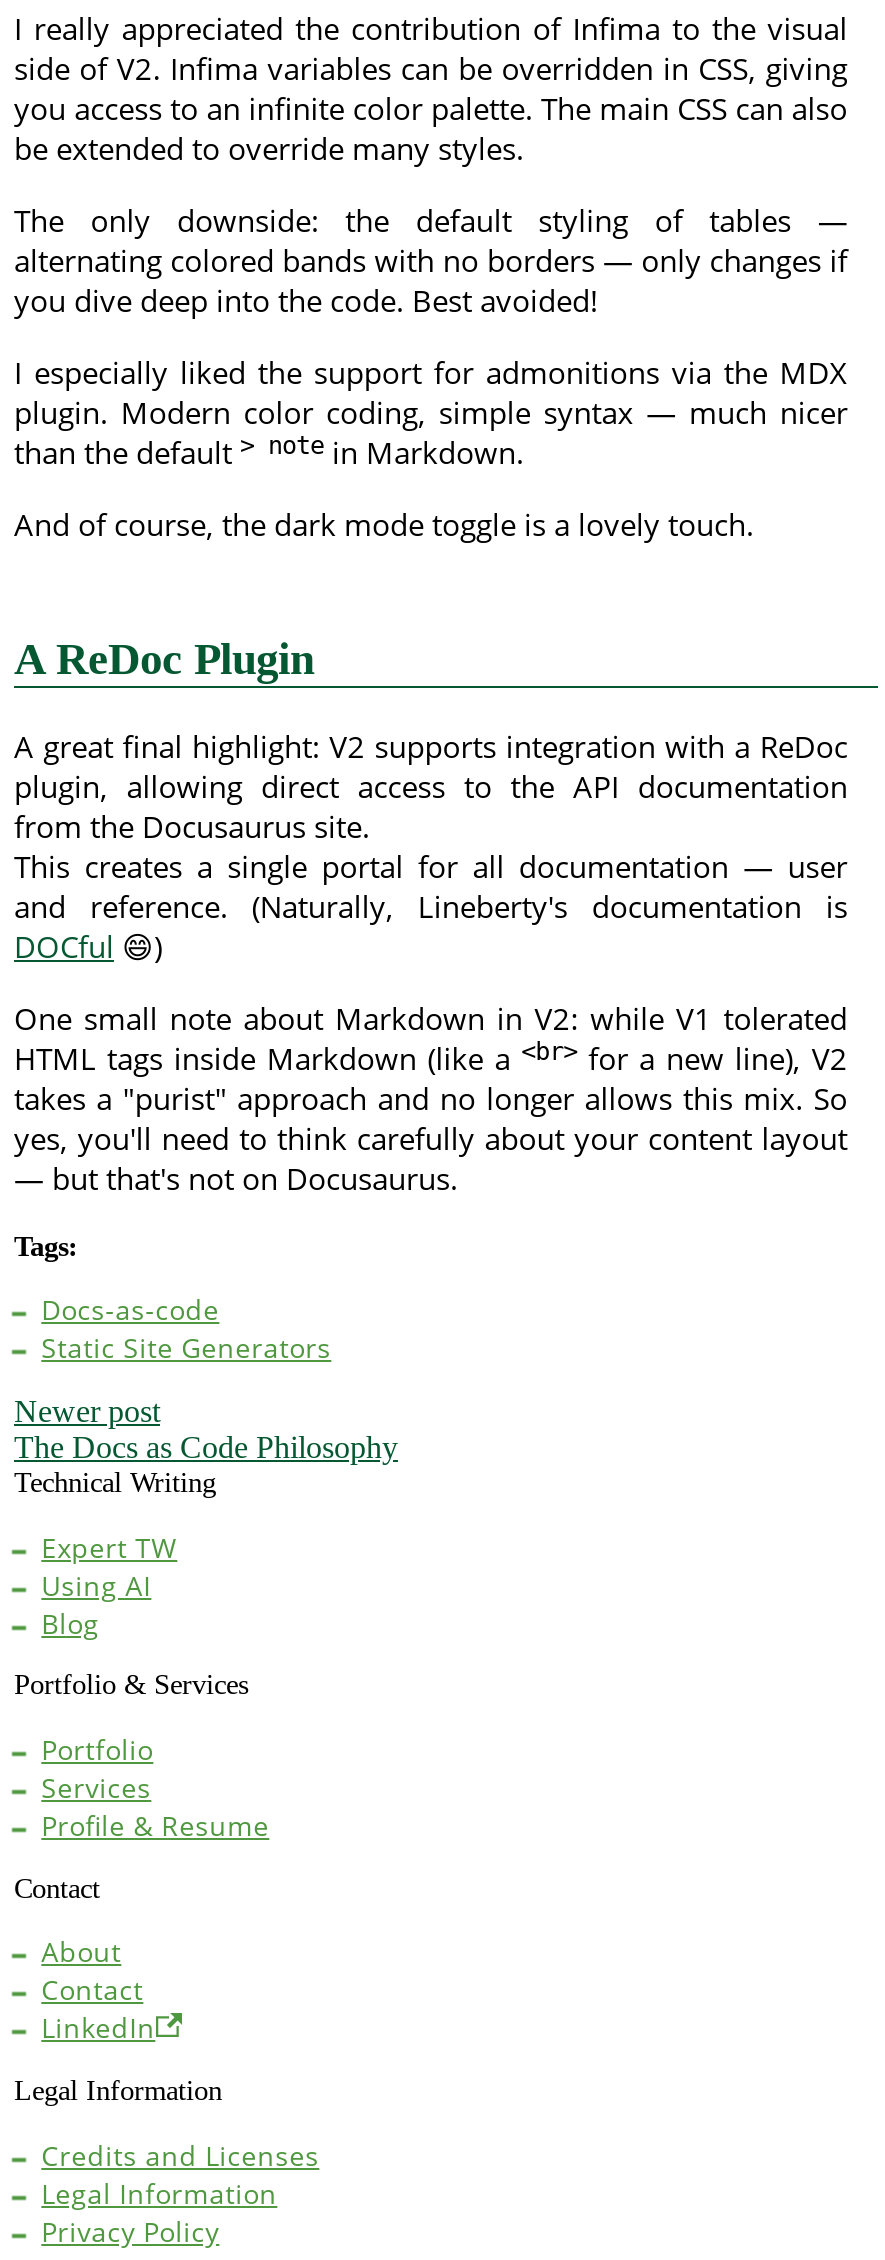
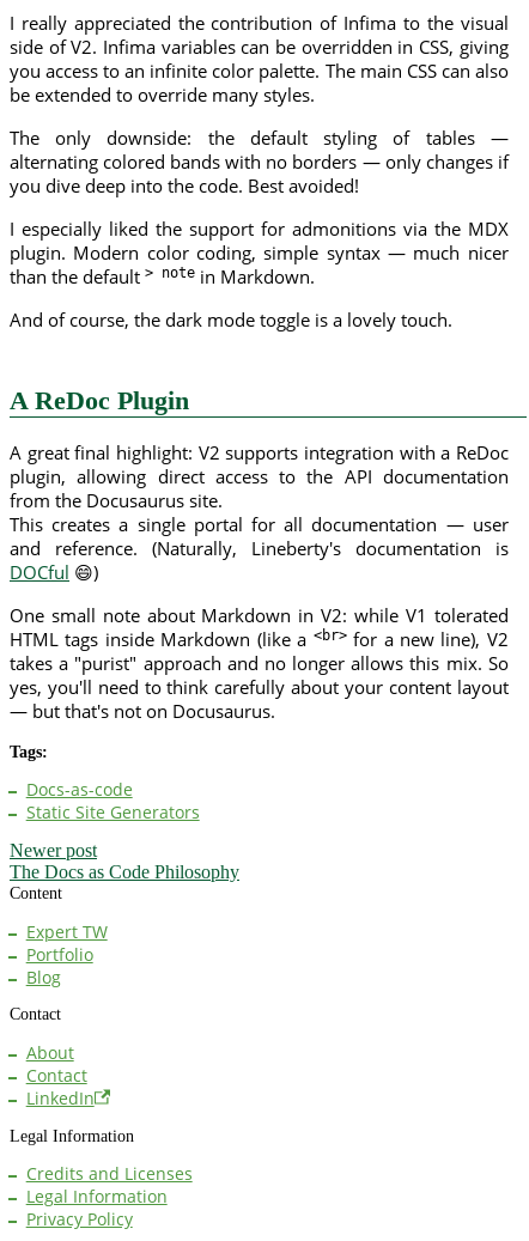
- Technical Writing
+ Content

- Using AI
- Blog
- Portfolio & Services

- Services
- Profile & Resume
+ Blog
